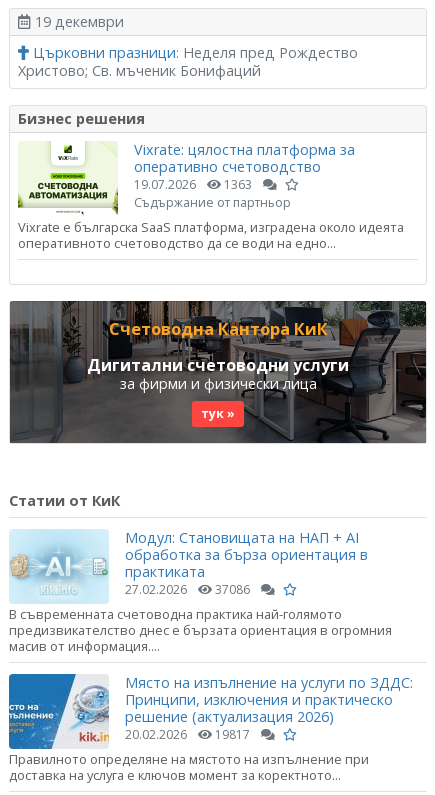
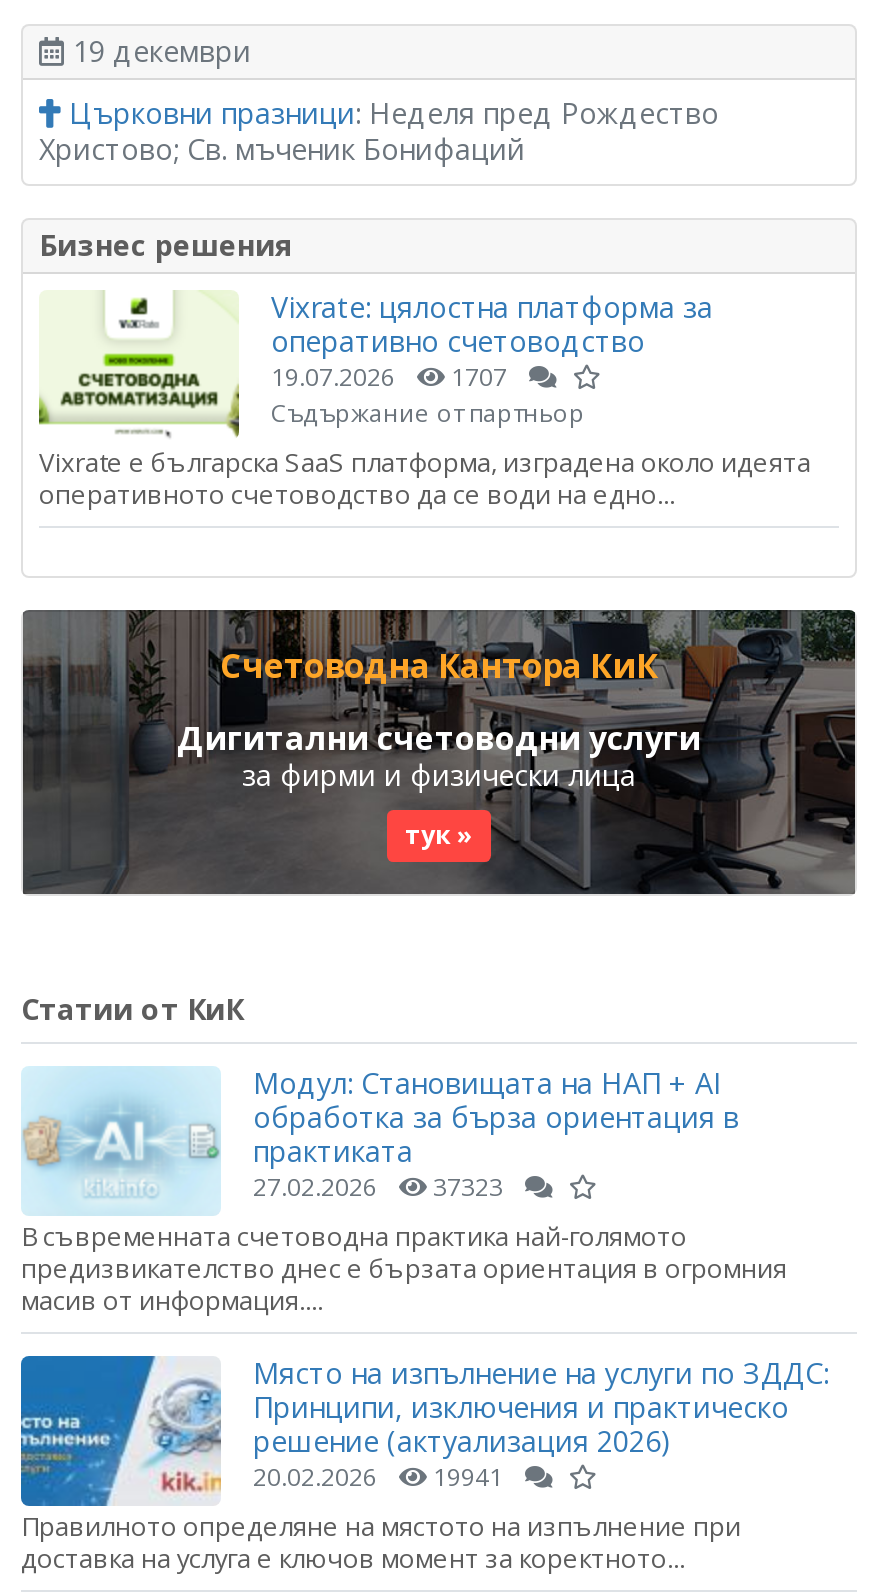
- 19.07.2026 1363
+ 19.07.2026 1707

- 27.02.2026 37086
+ 27.02.2026 37323

- 20.02.2026 19817
+ 20.02.2026 19941
